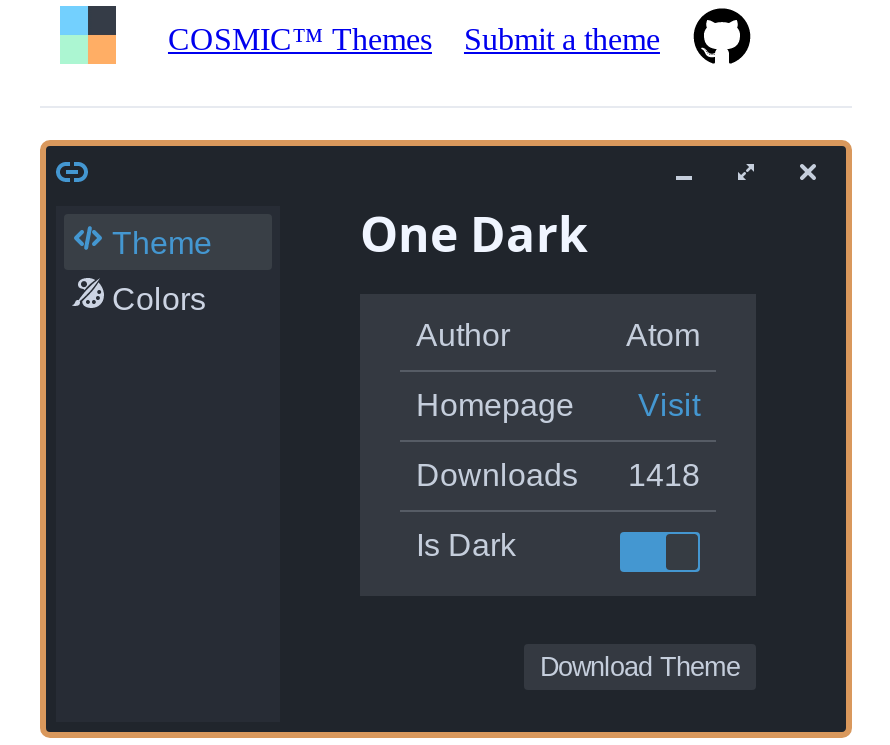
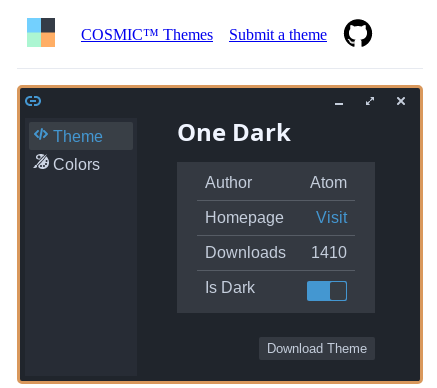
- Downloads 1418
+ Downloads 1410
